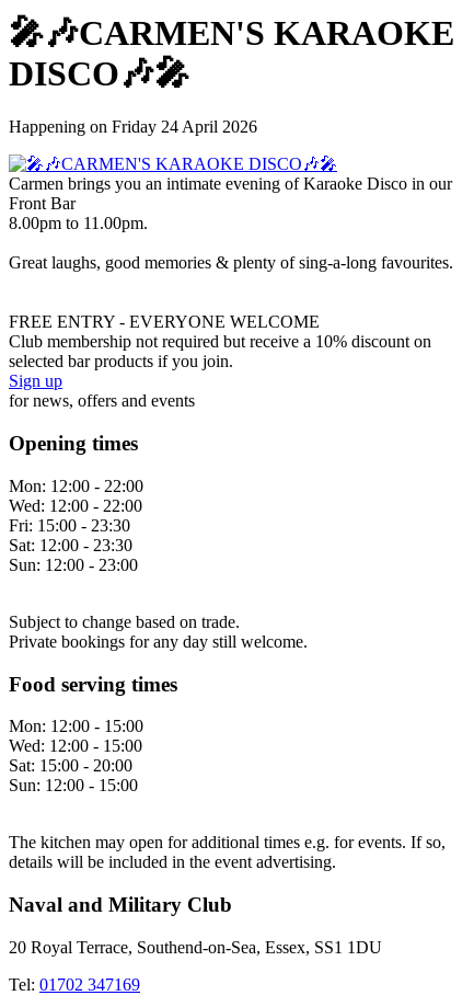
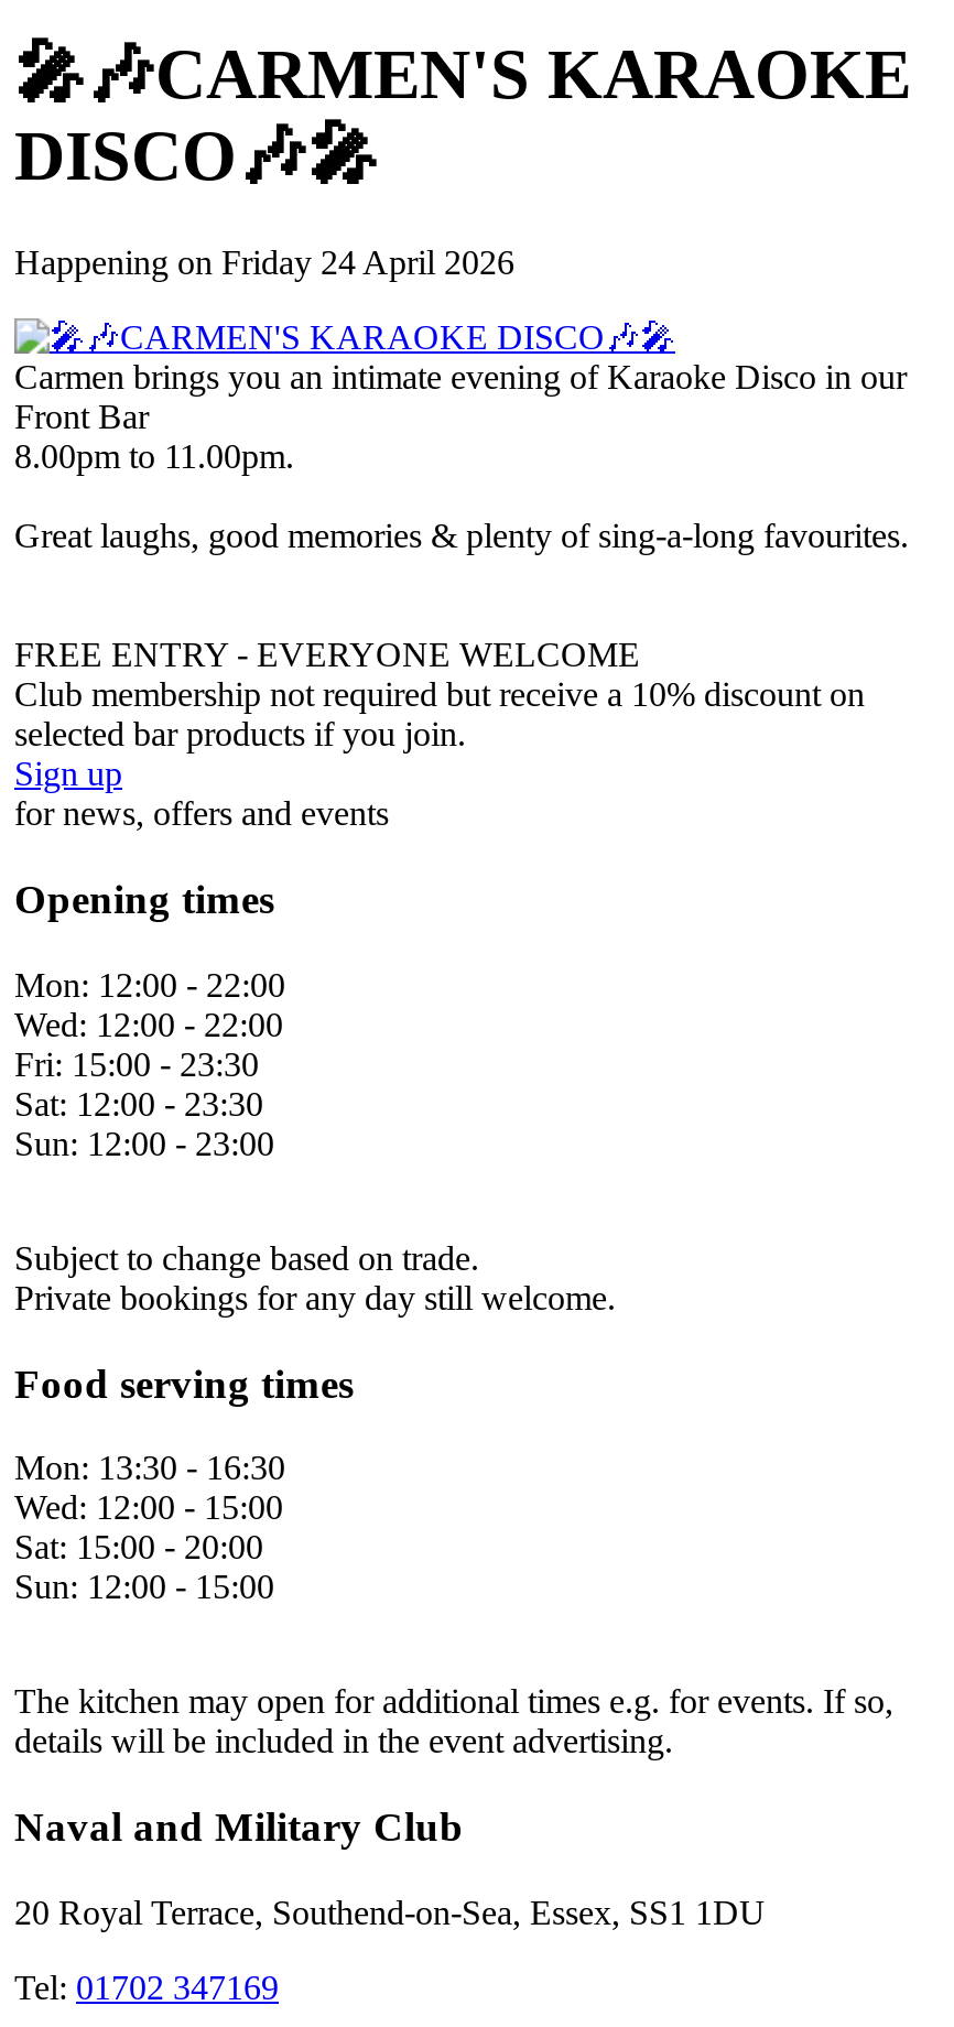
- Mon: 12:00 - 15:00
+ Mon: 13:30 - 16:30
